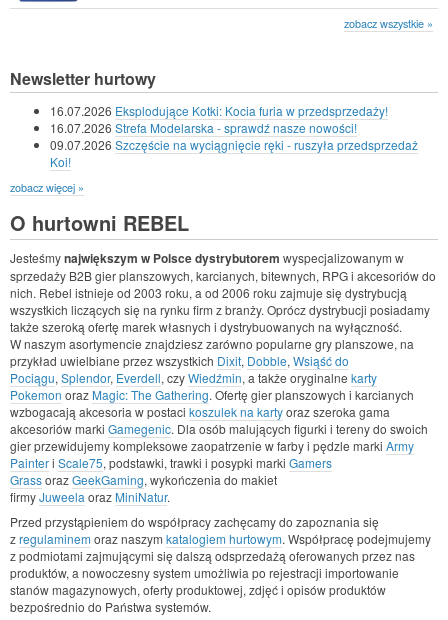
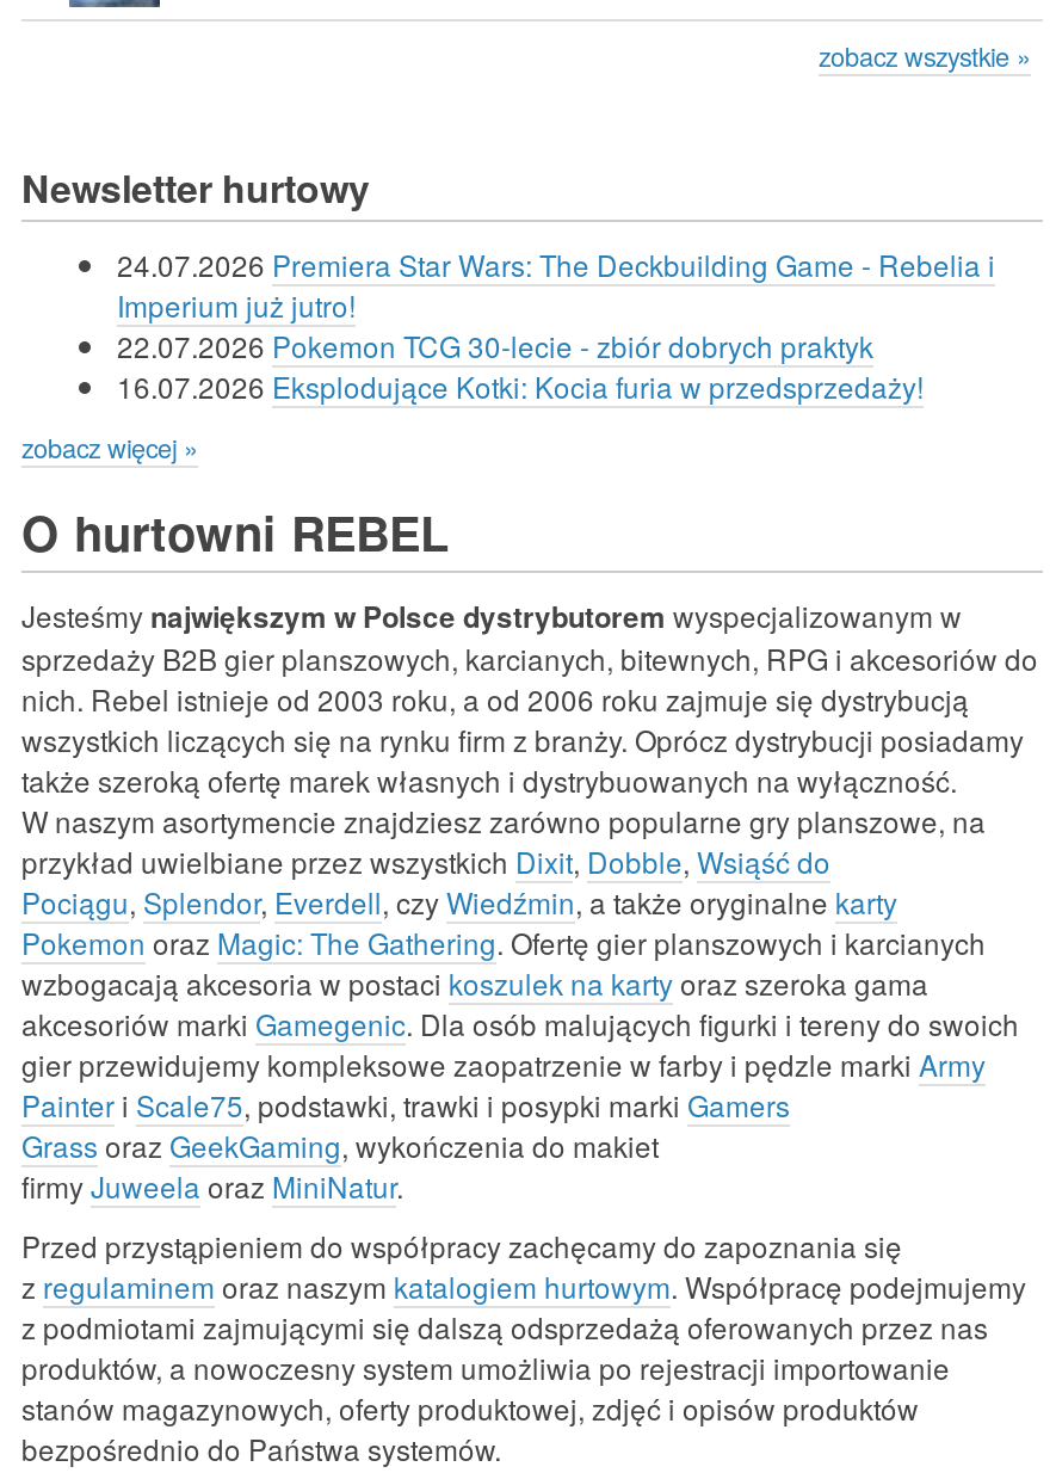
+ 24.07.2026 Premiera Star Wars: The Deckbuilding Game - Rebelia i
+ Imperium już jutro!
+ 22.07.2026 Pokemon TCG 30-lecie - zbiór dobrych praktyk

moved down: 16.07.2026 Eksplodujące Kotki: Kocia furia w przedsprzedaży!

- 16.07.2026 Strefa Modelarska - sprawdź nasze nowości!
- 09.07.2026 Szczęście na wyciągnięcie ręki - ruszyła przedsprzedaż
- Koi!
